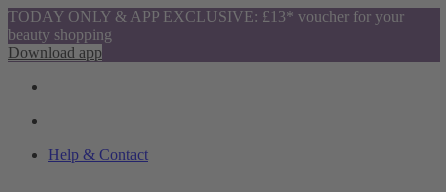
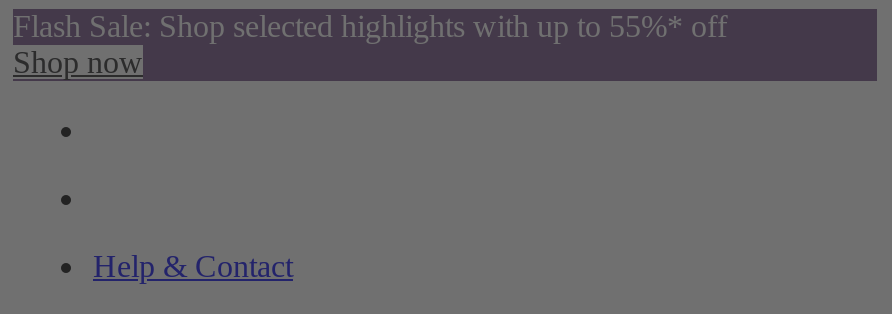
- TODAY ONLY & APP EXCLUSIVE: £13* voucher for your
- beauty shopping
- Download app
+ Flash Sale: Shop selected highlights with up to 55%* off
+ Shop now
